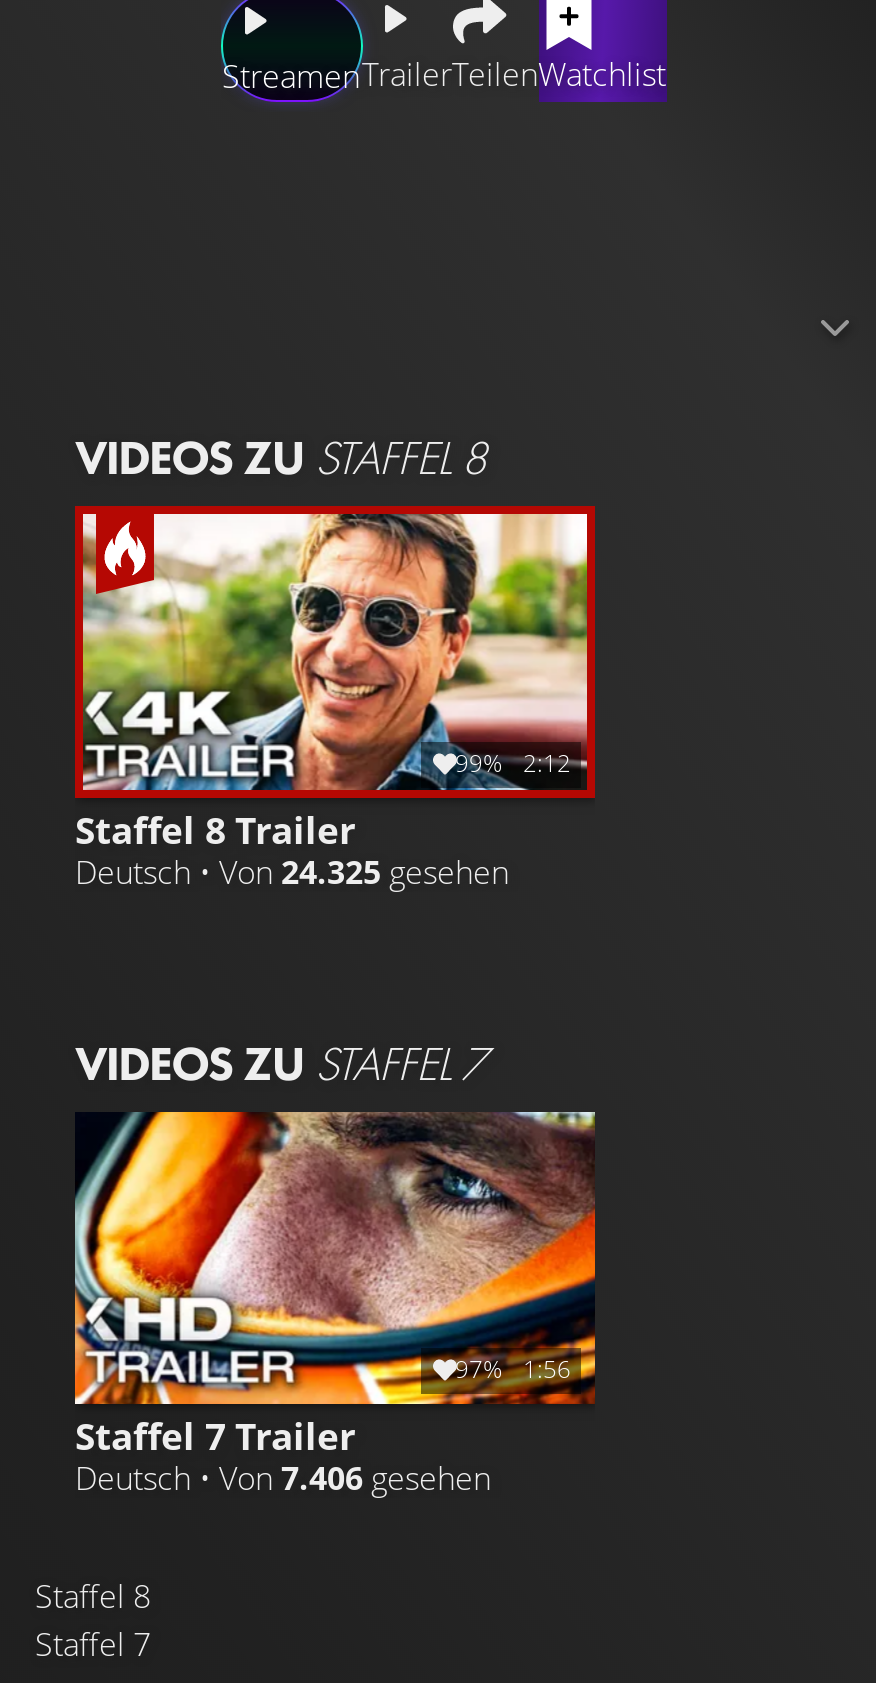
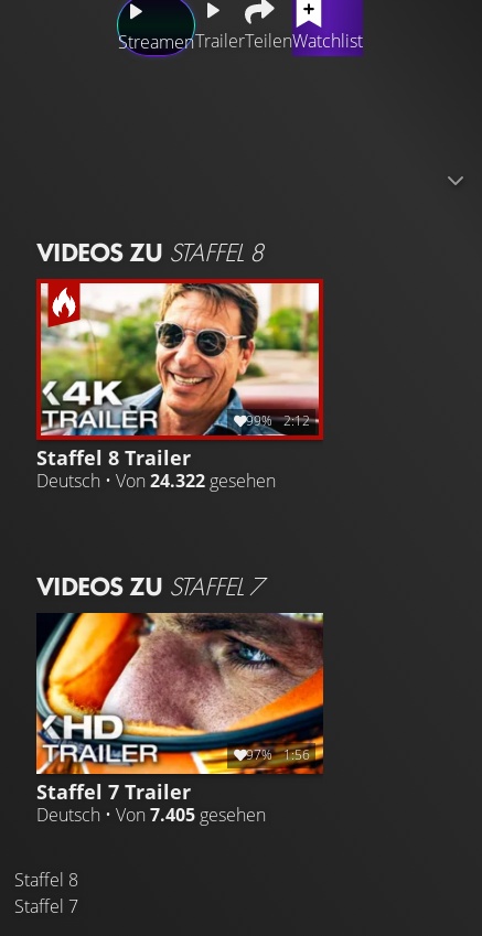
- Deutsch • Von 24.325 gesehen
+ Deutsch • Von 24.322 gesehen

- Deutsch • Von 7.406 gesehen
+ Deutsch • Von 7.405 gesehen
